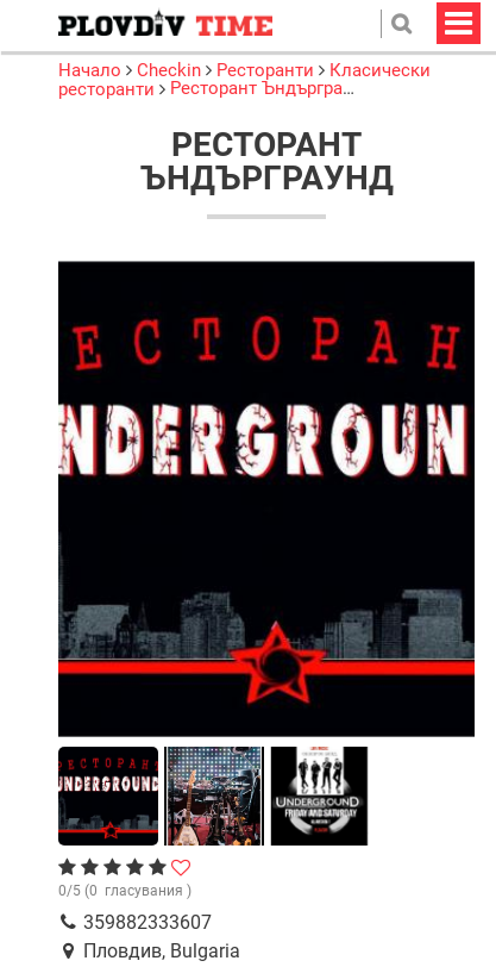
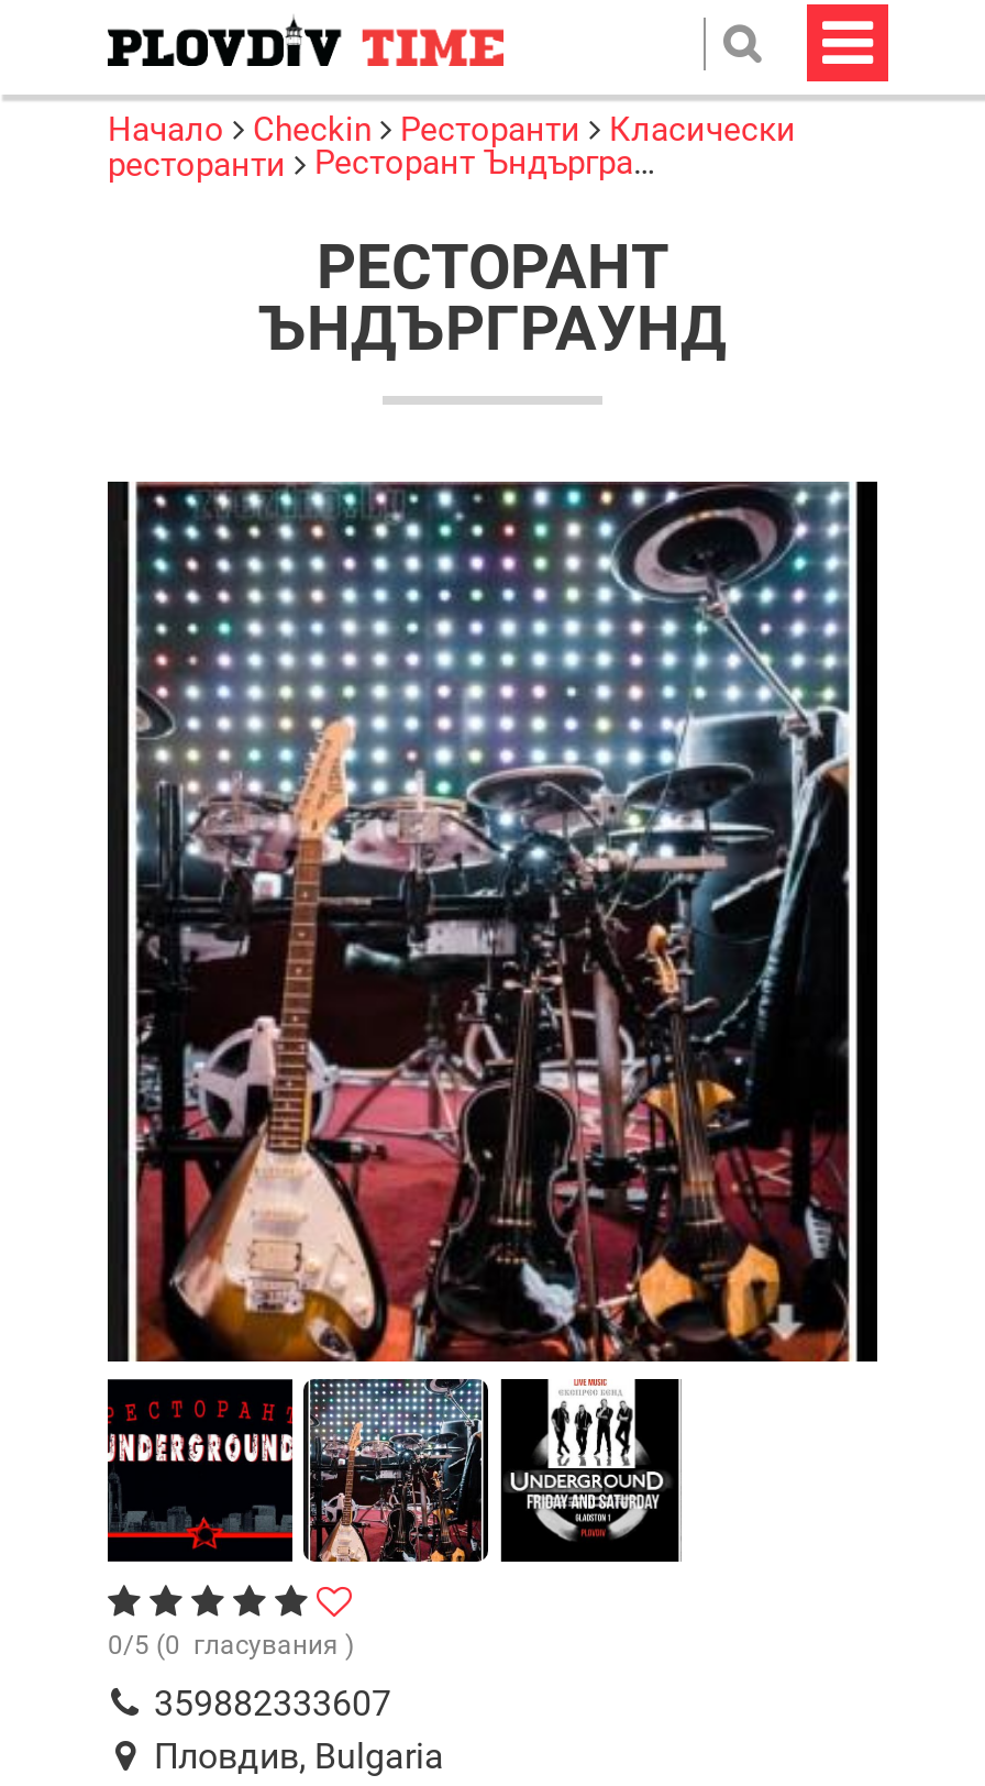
- [image]
+ [image]
